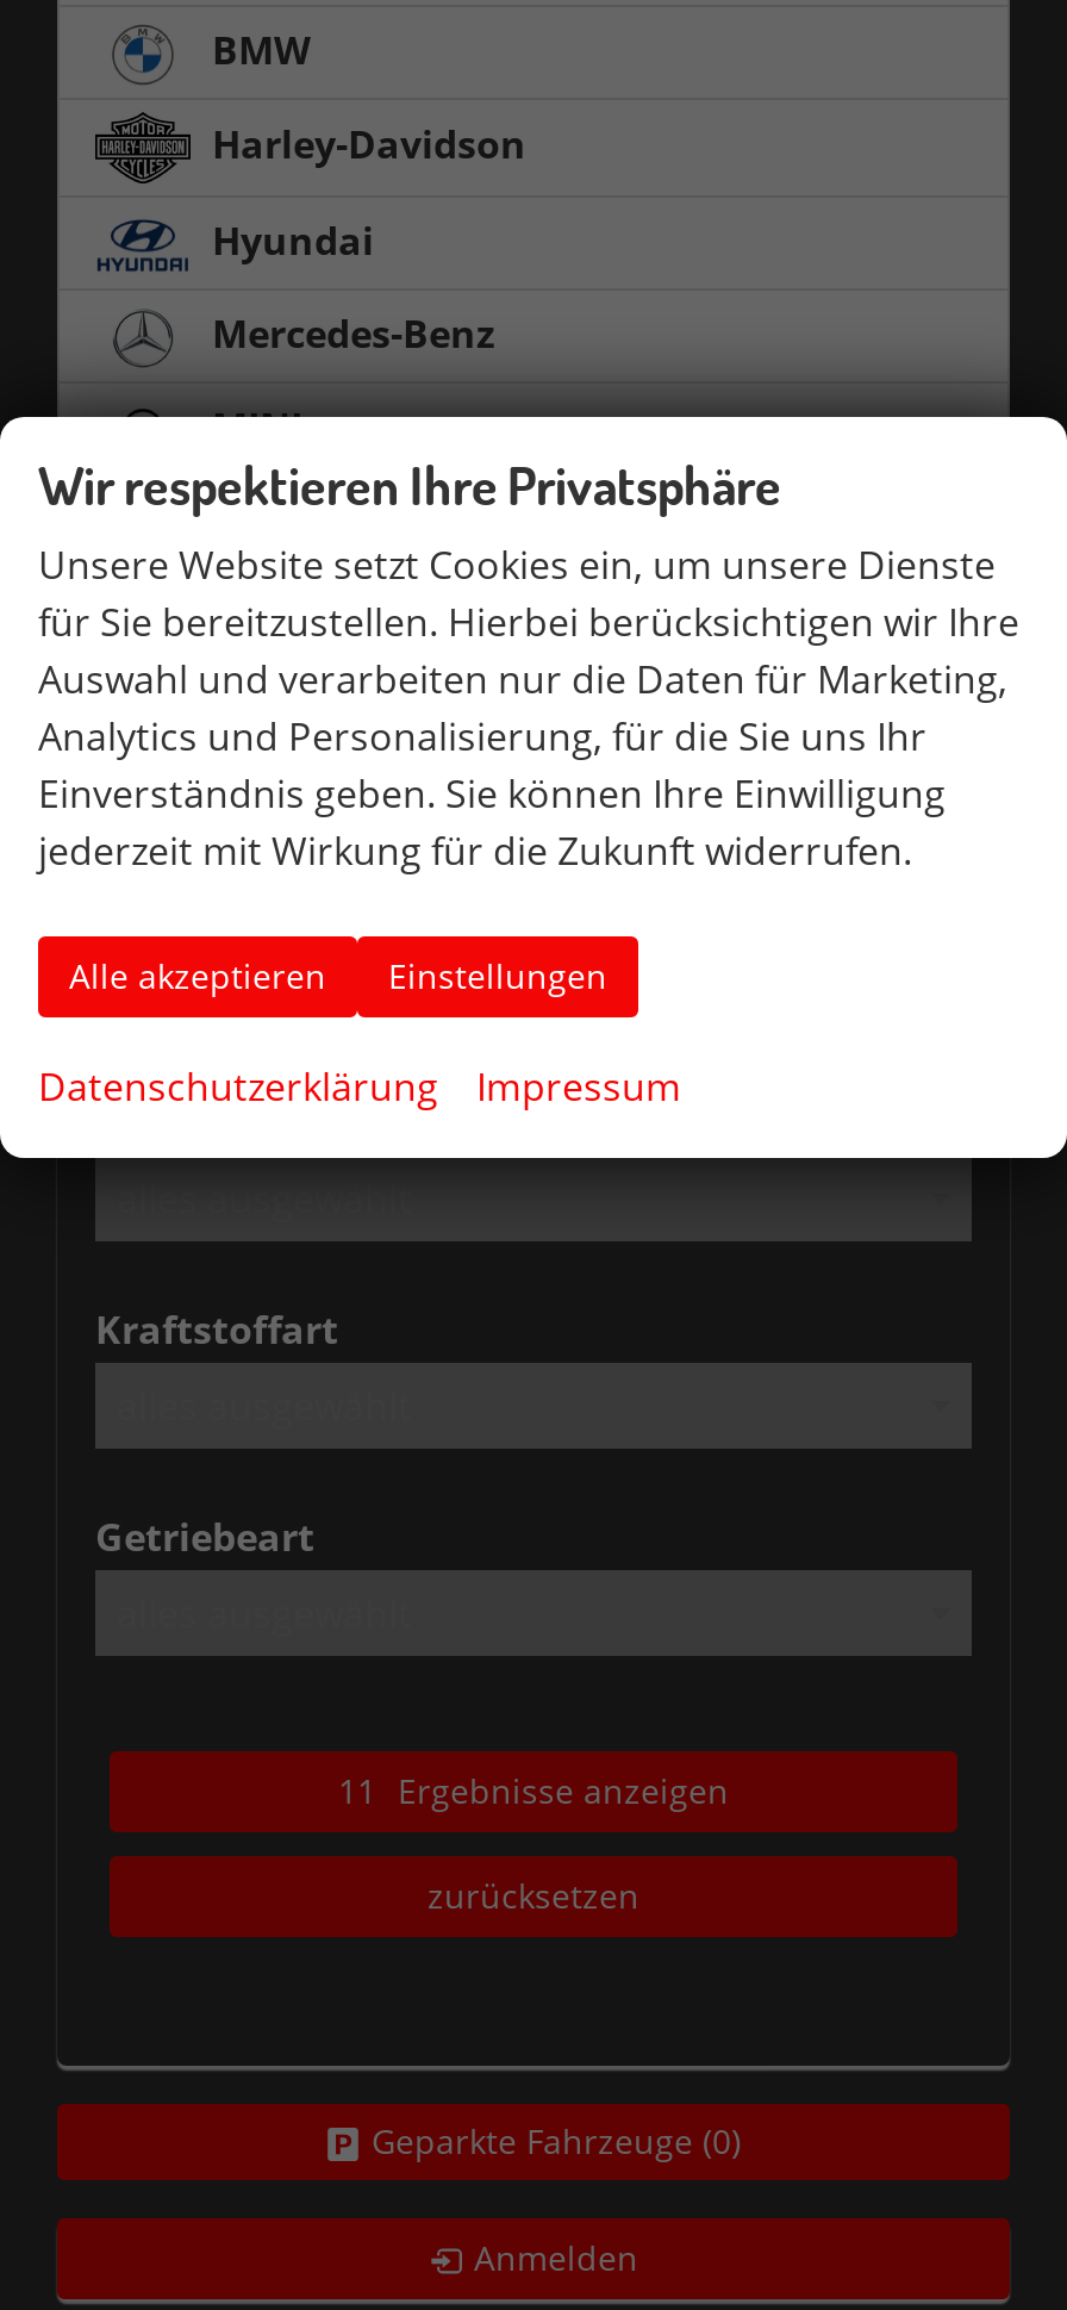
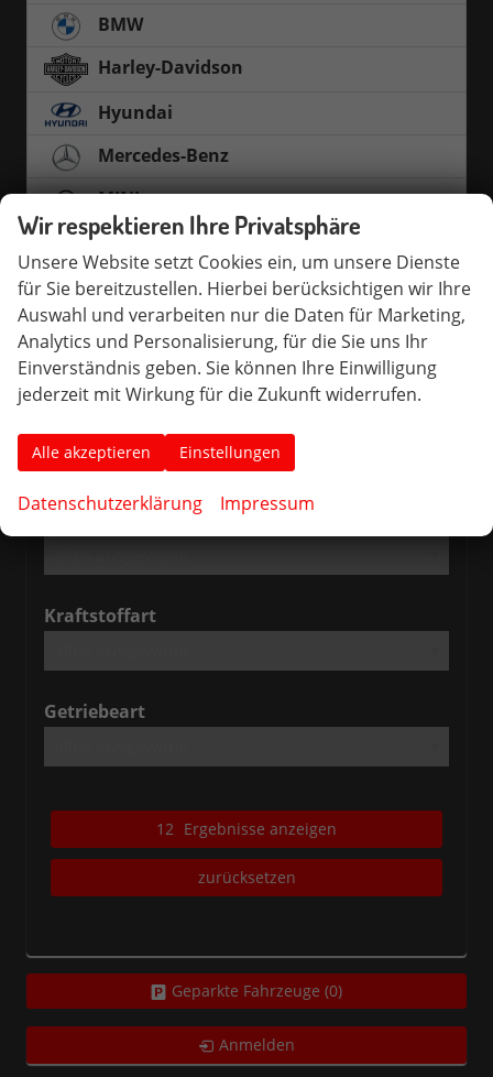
- 11 Ergebnisse anzeigen
+ 12 Ergebnisse anzeigen
